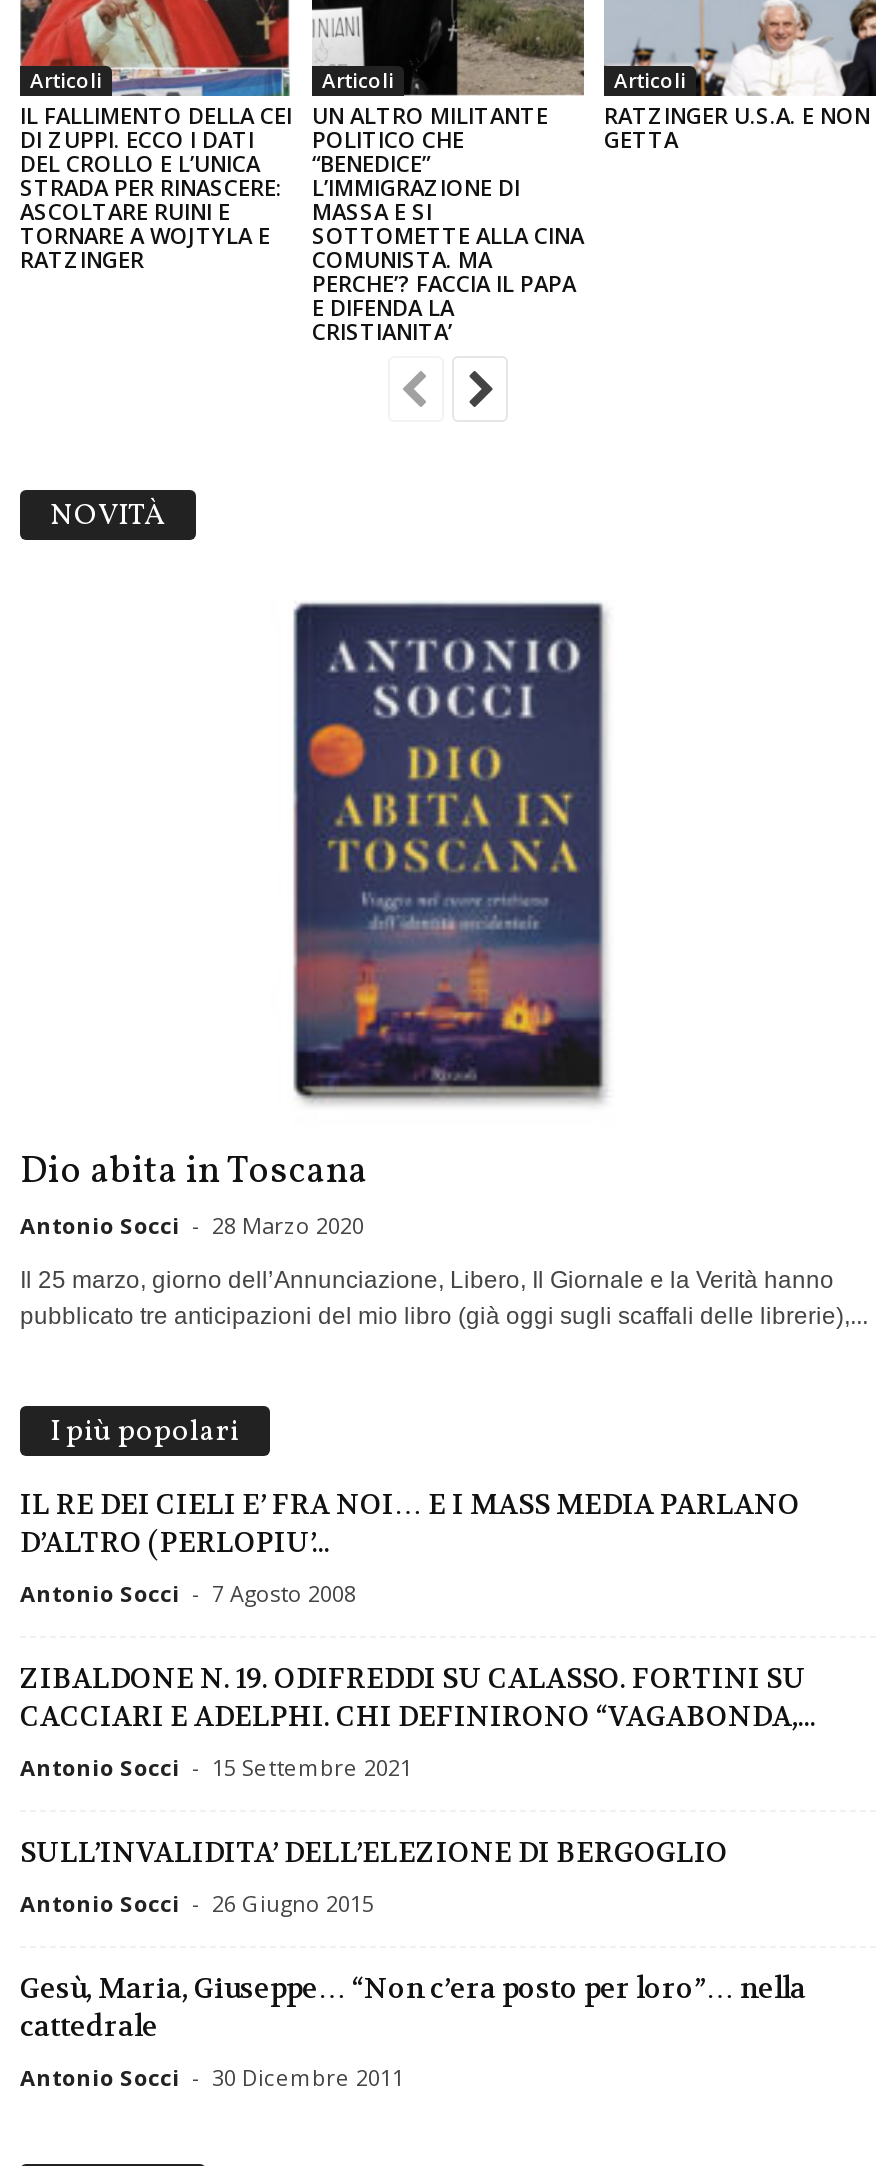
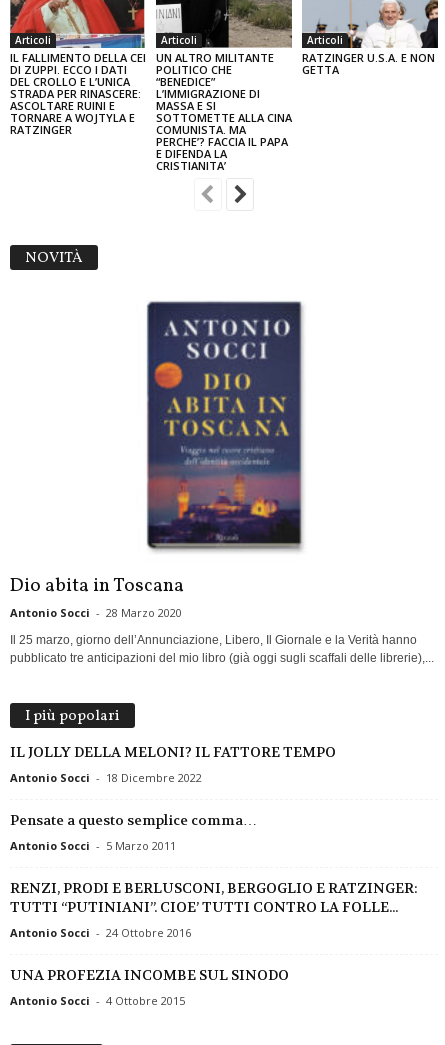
- IL RE DEI CIELI E’ FRA NOI… E I MASS MEDIA PARLANO
- D’ALTRO (PERLOPIU’...
+ IL JOLLY DELLA MELONI? IL FATTORE TEMPO

- Antonio Socci - 7 Agosto 2008
+ Antonio Socci - 18 Dicembre 2022

- ZIBALDONE N. 19. ODIFREDDI SU CALASSO. FORTINI SU
- CACCIARI E ADELPHI. CHI DEFINIRONO “VAGABONDA,...
+ Pensate a questo semplice comma…

- Antonio Socci - 15 Settembre 2021
+ Antonio Socci - 5 Marzo 2011

- SULL’INVALIDITA’ DELL’ELEZIONE DI BERGOGLIO
+ RENZI, PRODI E BERLUSCONI, BERGOGLIO E RATZINGER:
+ TUTTI “PUTINIANI”. CIOE’ TUTTI CONTRO LA FOLLE...

- Antonio Socci - 26 Giugno 2015
+ Antonio Socci - 24 Ottobre 2016

- Gesù, Maria, Giuseppe… “Non c’era posto per loro”… nella
- cattedrale
+ UNA PROFEZIA INCOMBE SUL SINODO

- Antonio Socci - 30 Dicembre 2011
+ Antonio Socci - 4 Ottobre 2015
